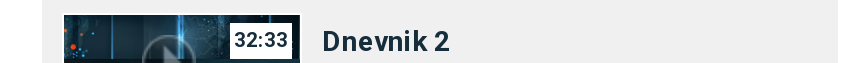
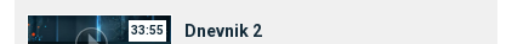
- 32:33 Dnevnik 2
+ 33:55 Dnevnik 2
